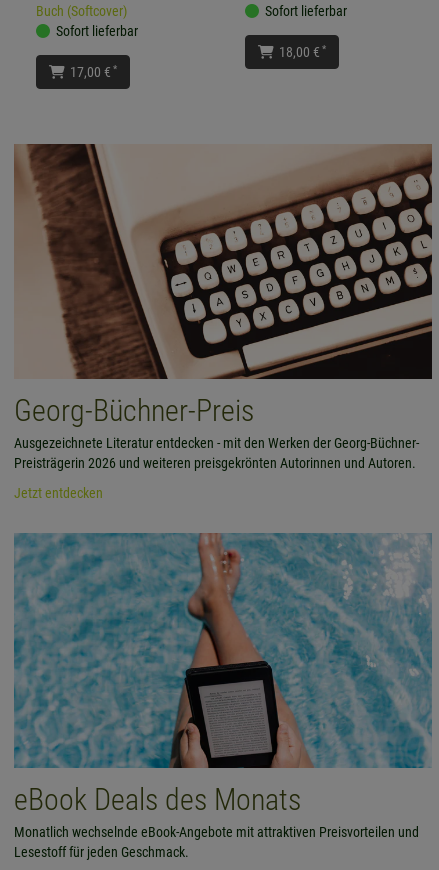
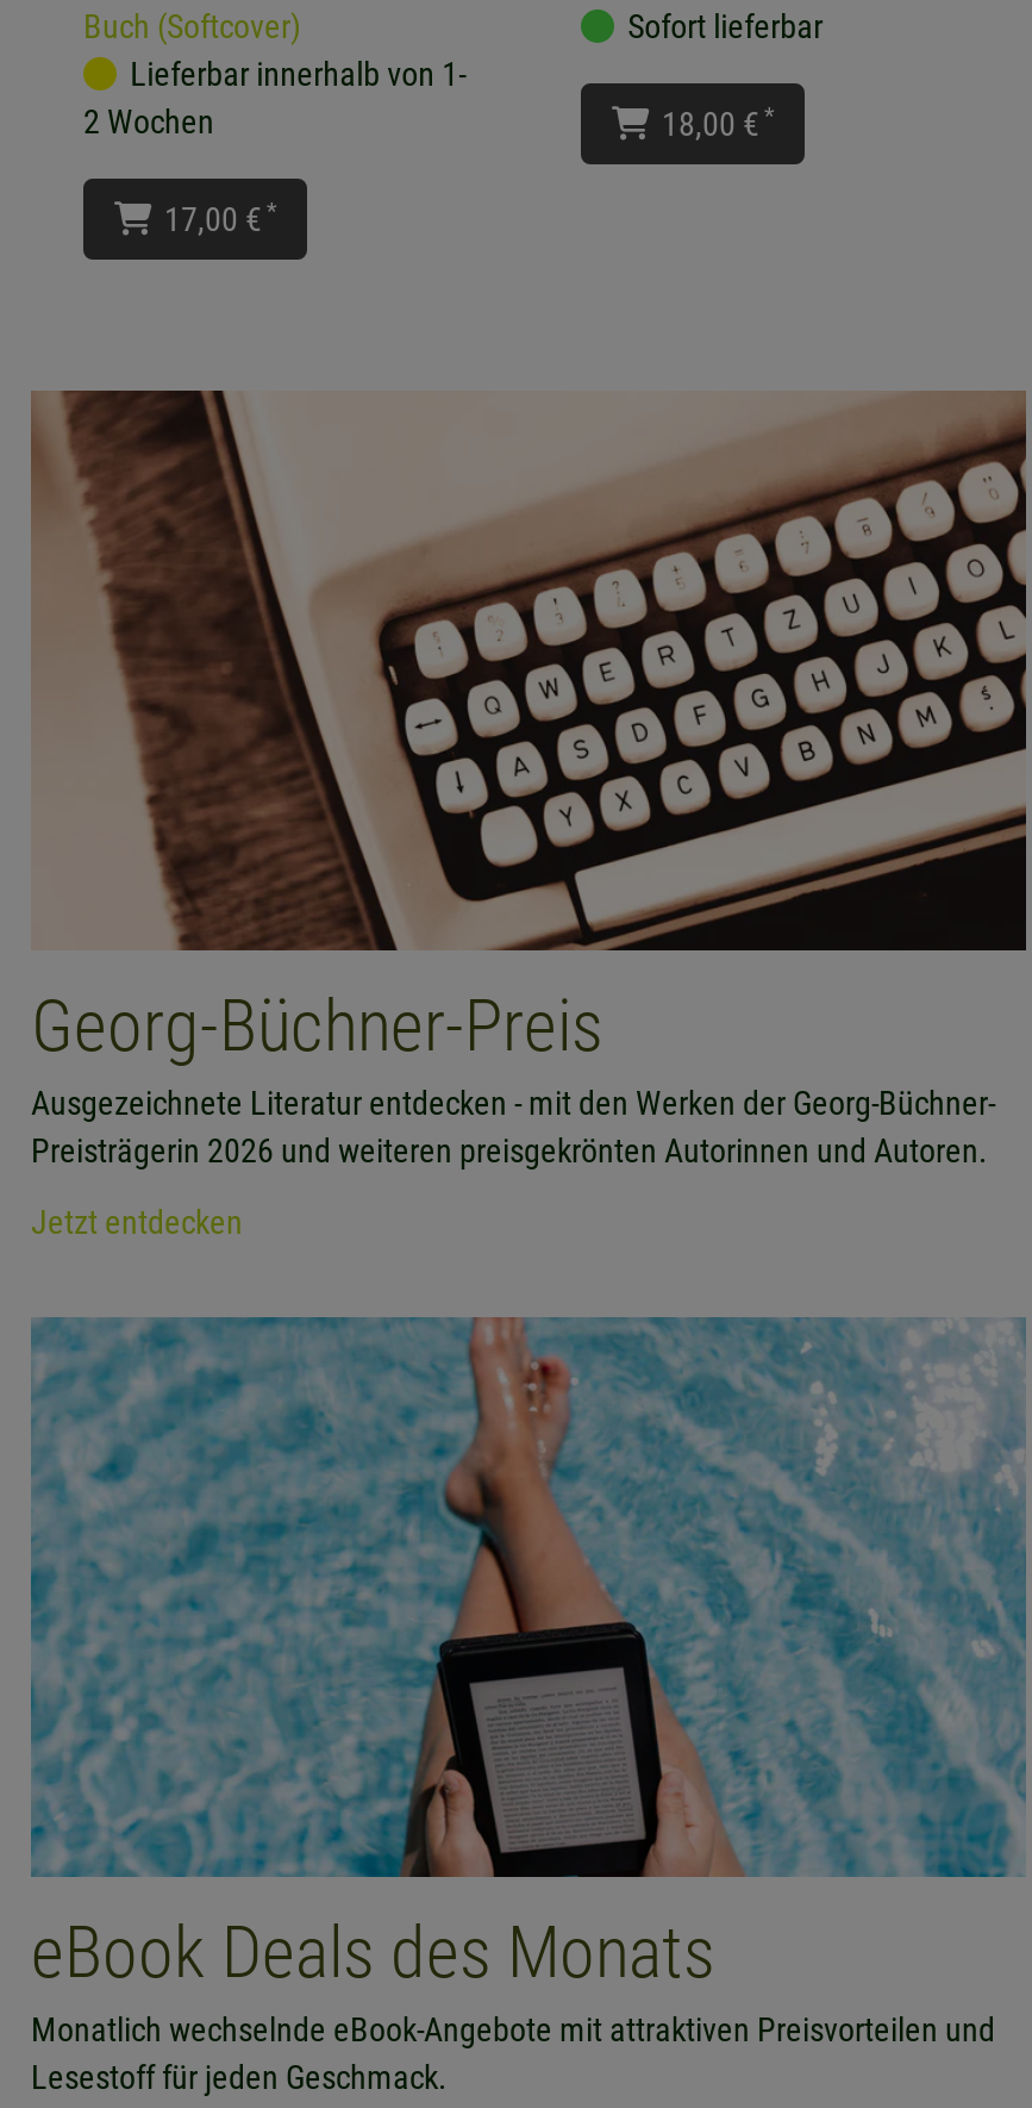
- Sofort lieferbar
+ Lieferbar innerhalb von 1-
+ 2 Wochen
